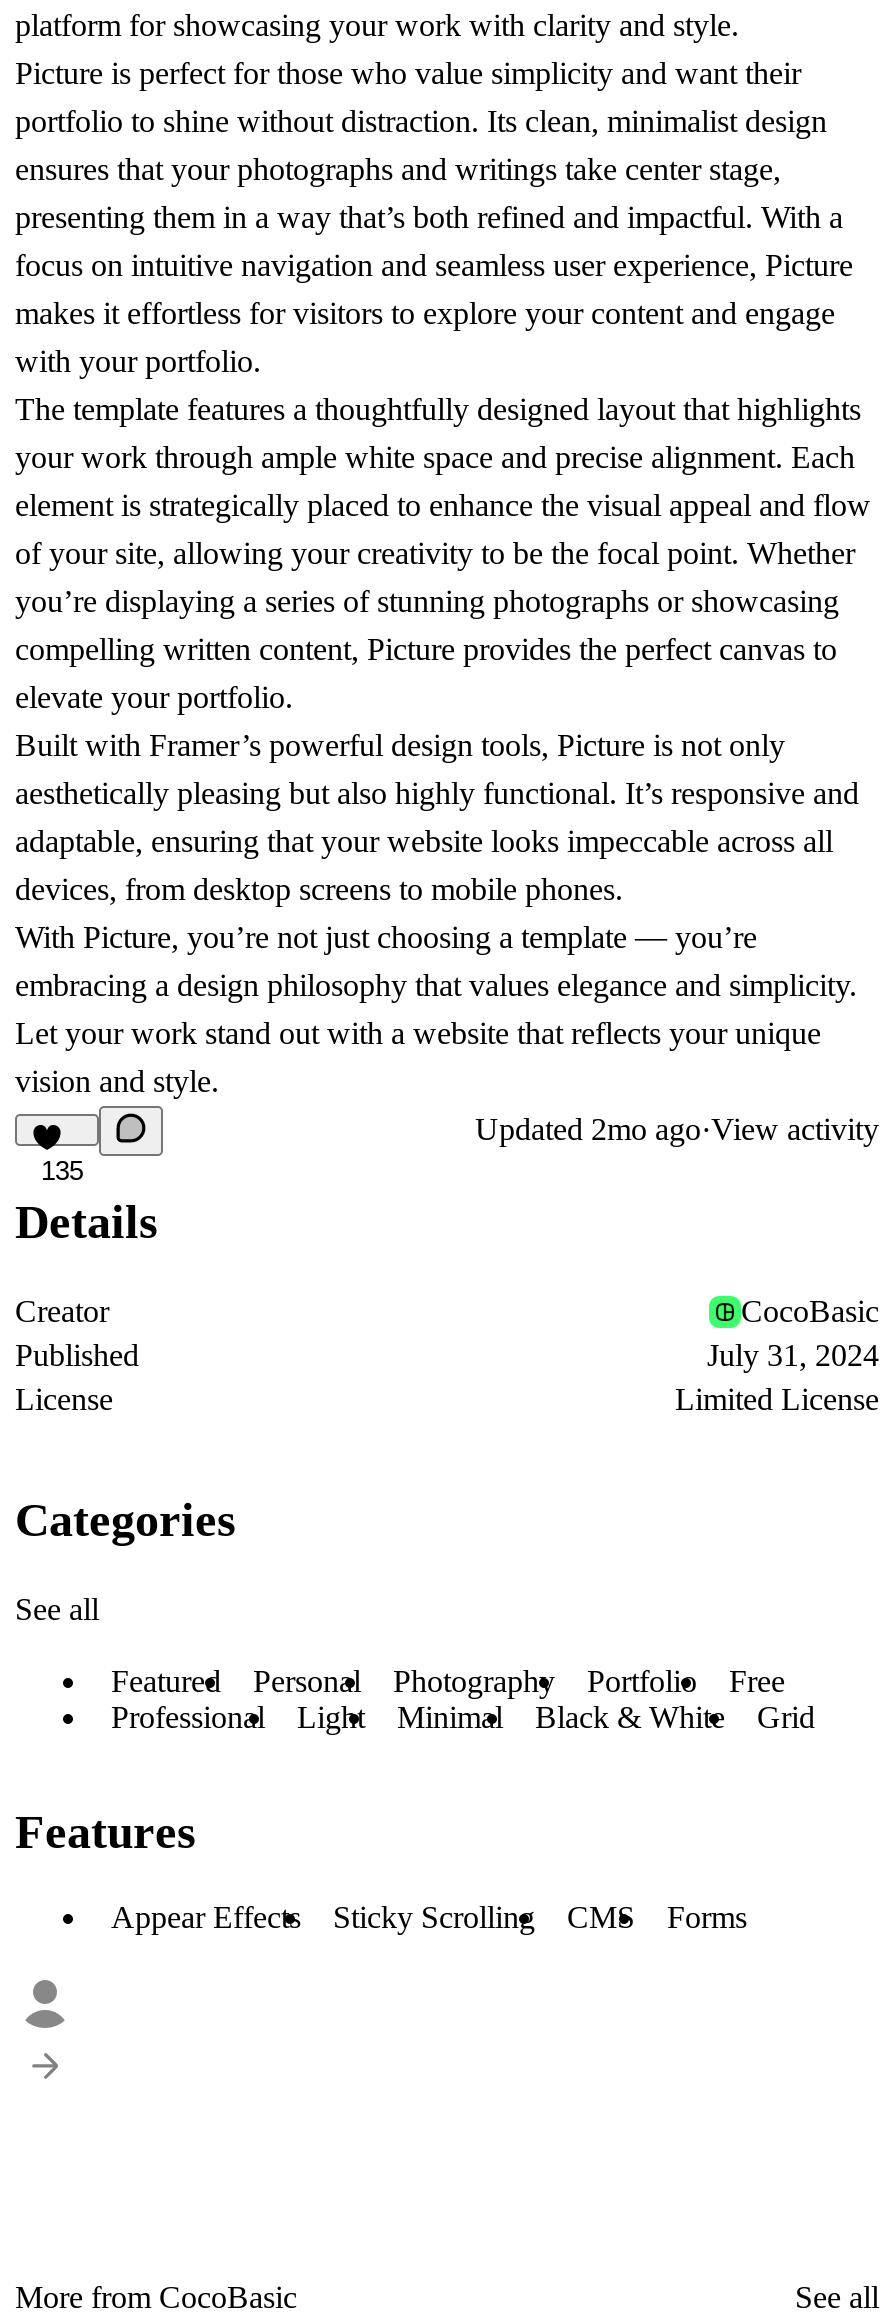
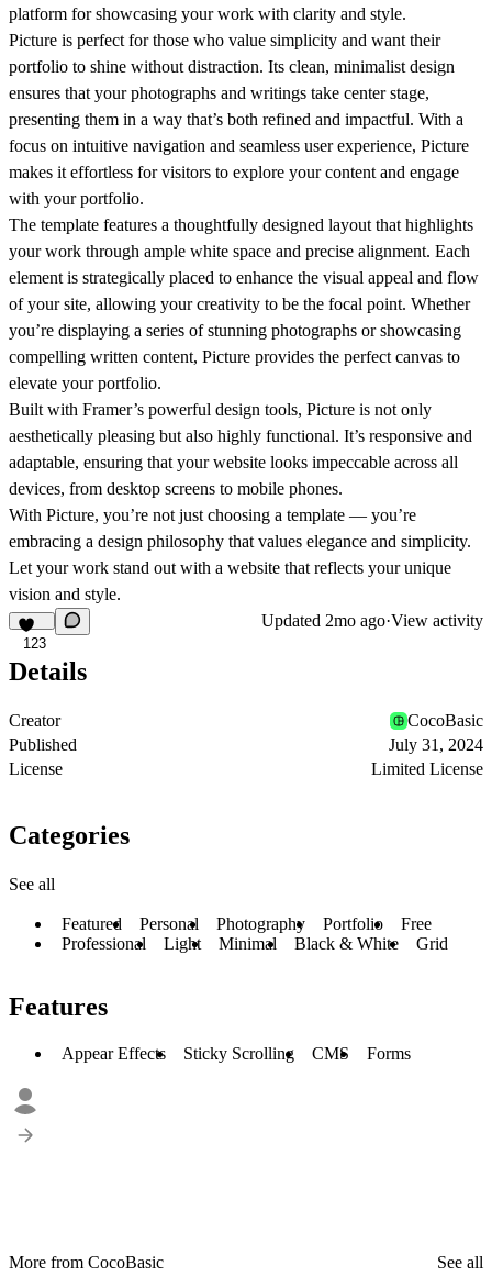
- 135
+ 123
